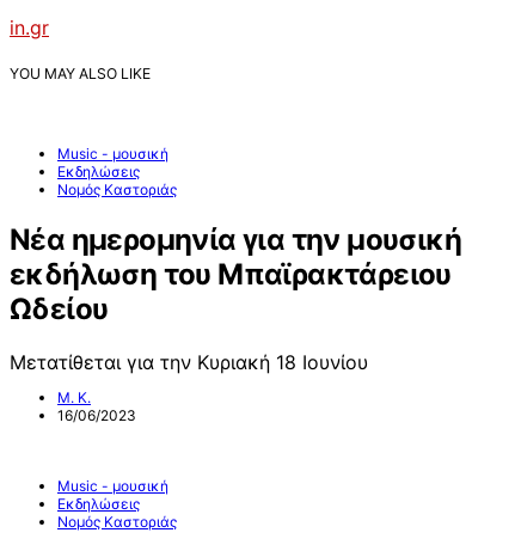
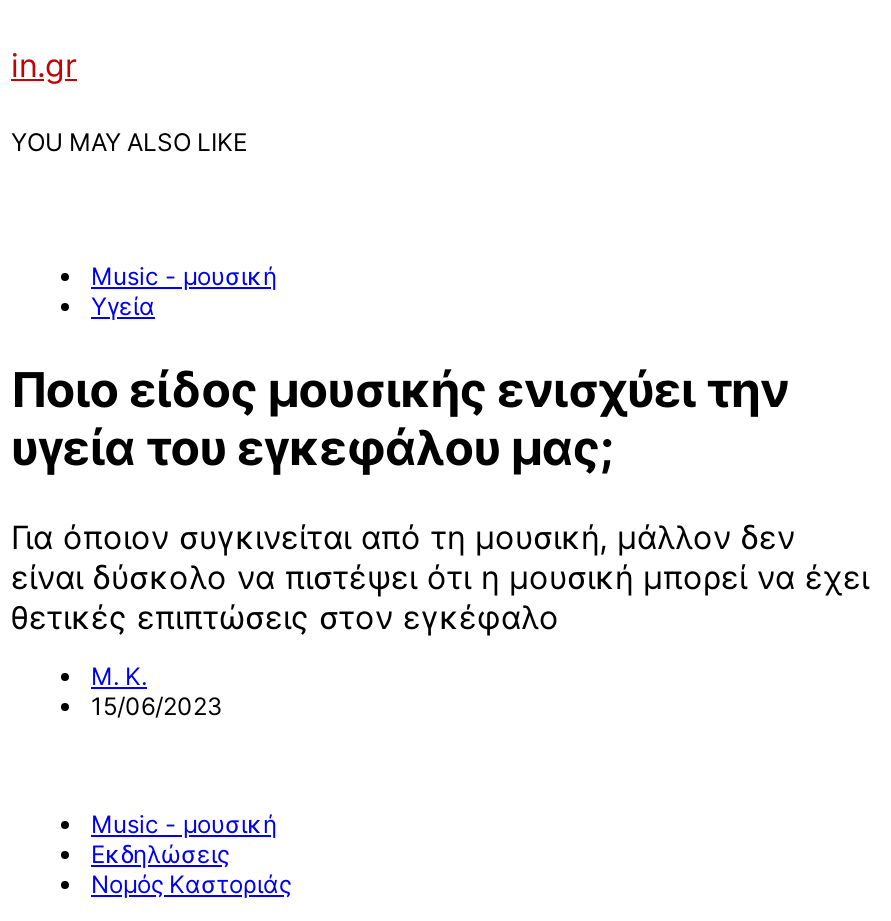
- Εκδηλώσεις
- Νομός Καστοριάς
+ Υγεία

- Νέα ημερομηνία για την μουσική
- εκδήλωση του Μπαϊρακτάρειου
- Ωδείου
+ Ποιο είδος μουσικής ενισχύει την
+ υγεία του εγκεφάλου μας;

- Μετατίθεται για την Κυριακή 18 Ιουνίου
+ Για όποιον συγκινείται από τη μουσική, μάλλον δεν
+ είναι δύσκολο να πιστέψει ότι η μουσική μπορεί να έχει
+ θετικές επιπτώσεις στον εγκέφαλο

- 16/06/2023
+ 15/06/2023
